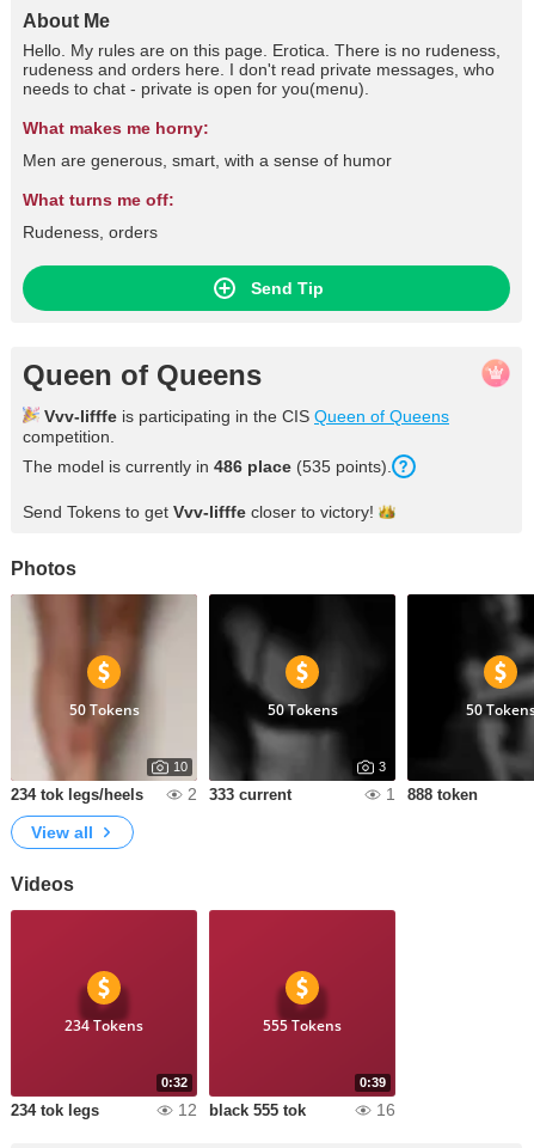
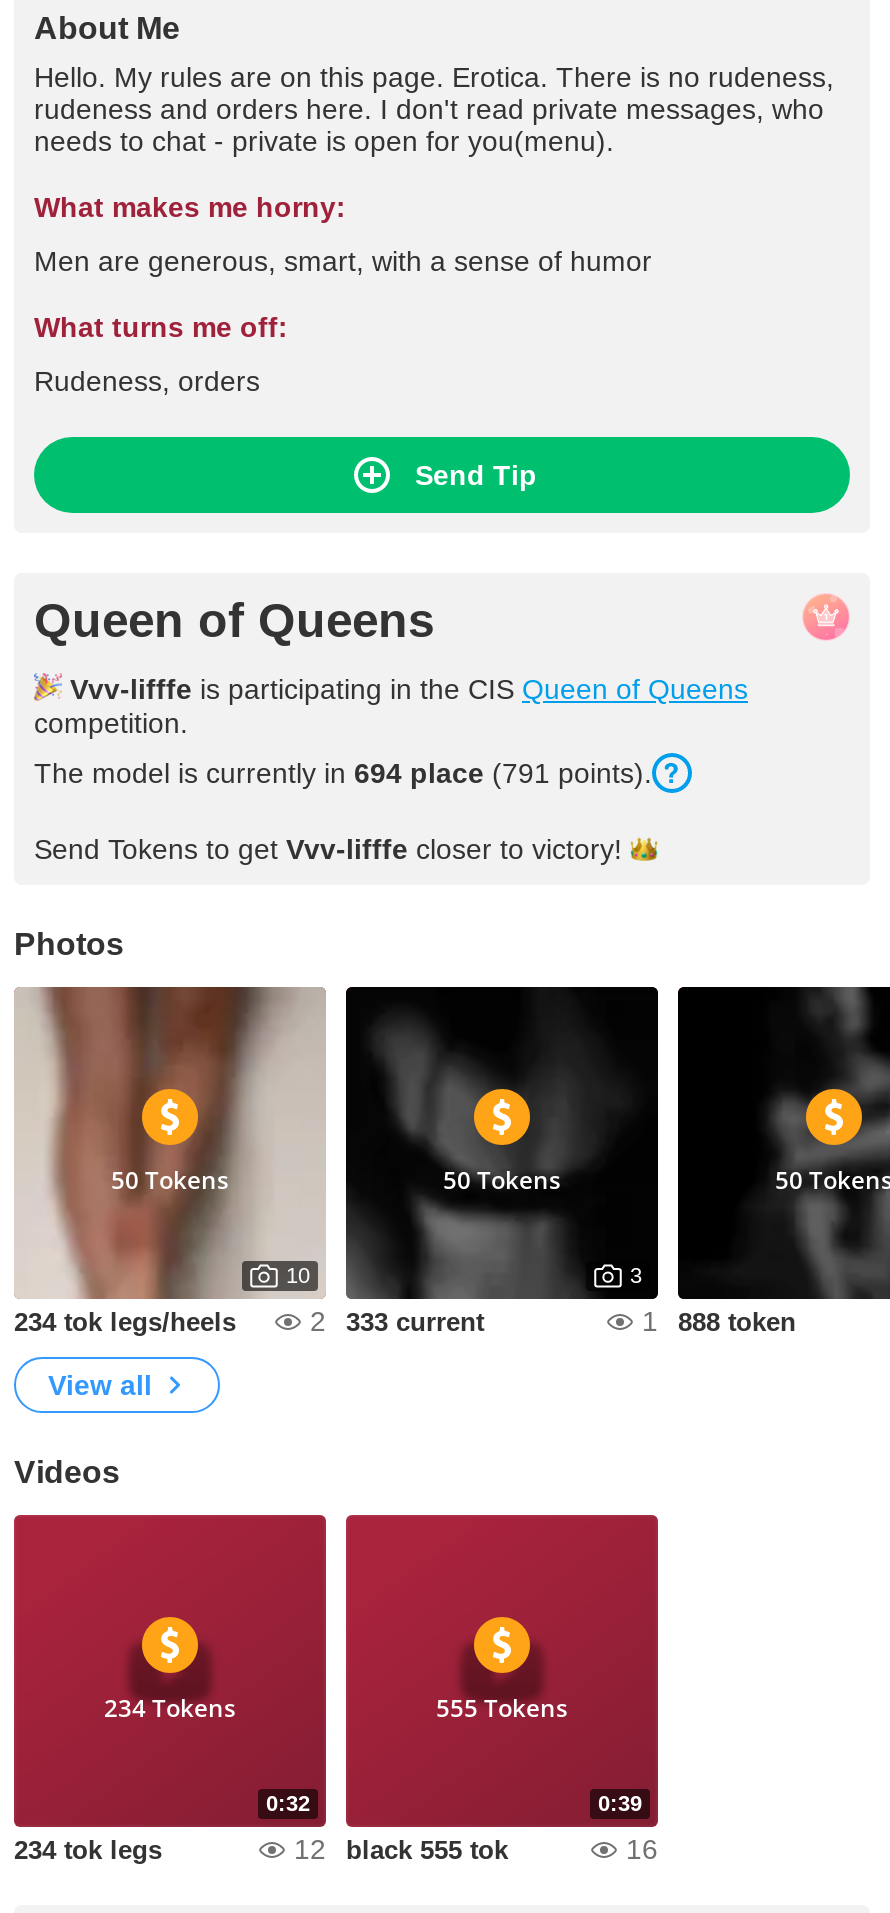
- The model is currently in 486 place (535 points).
+ The model is currently in 694 place (791 points).
